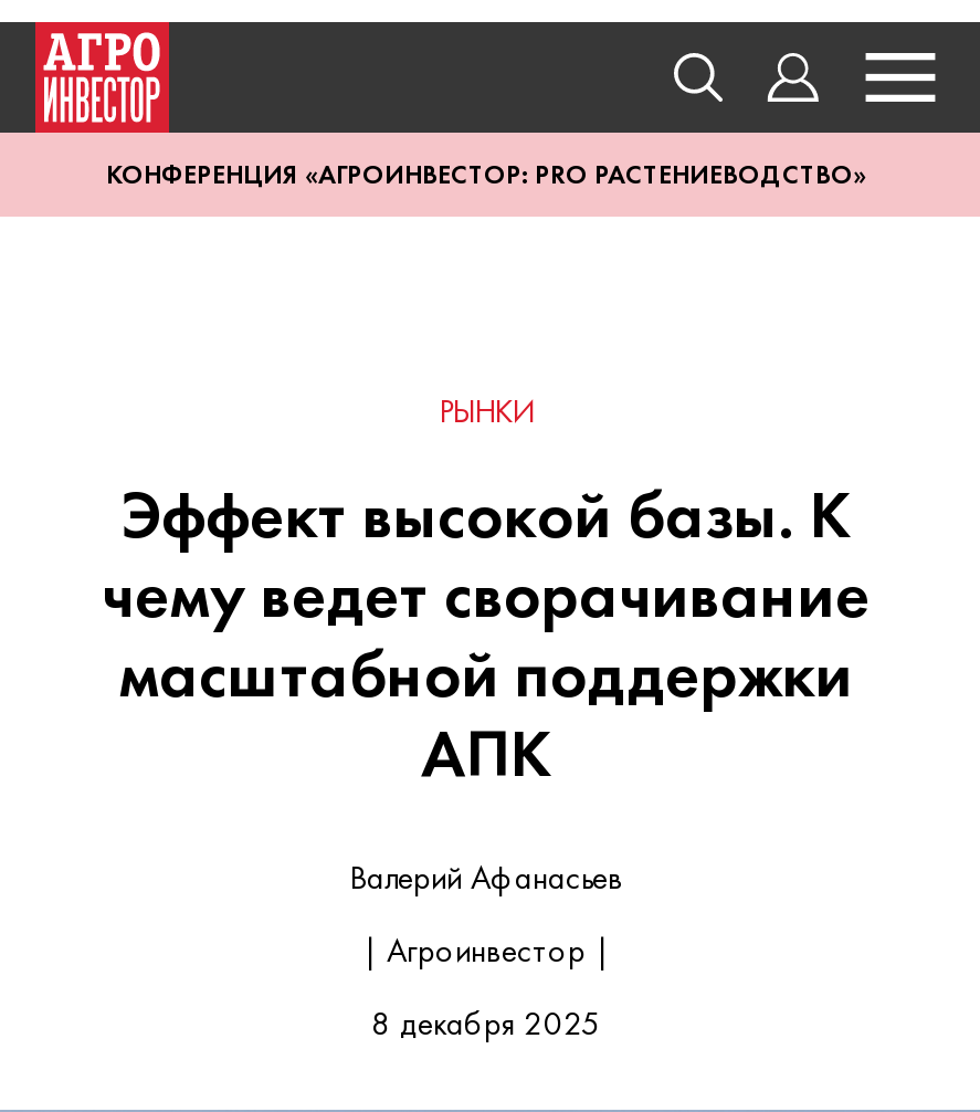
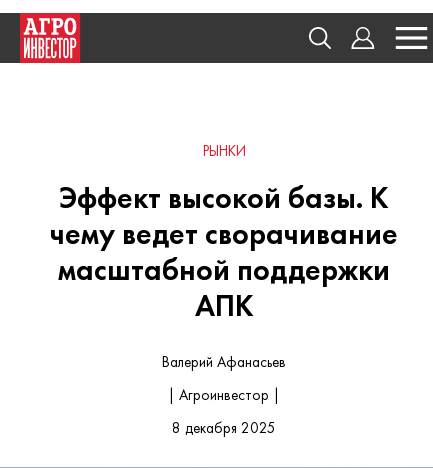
- КОНФЕРЕНЦИЯ «АГРОИНВЕСТОР: PRO РАСТЕНИЕВОДСТВО»
